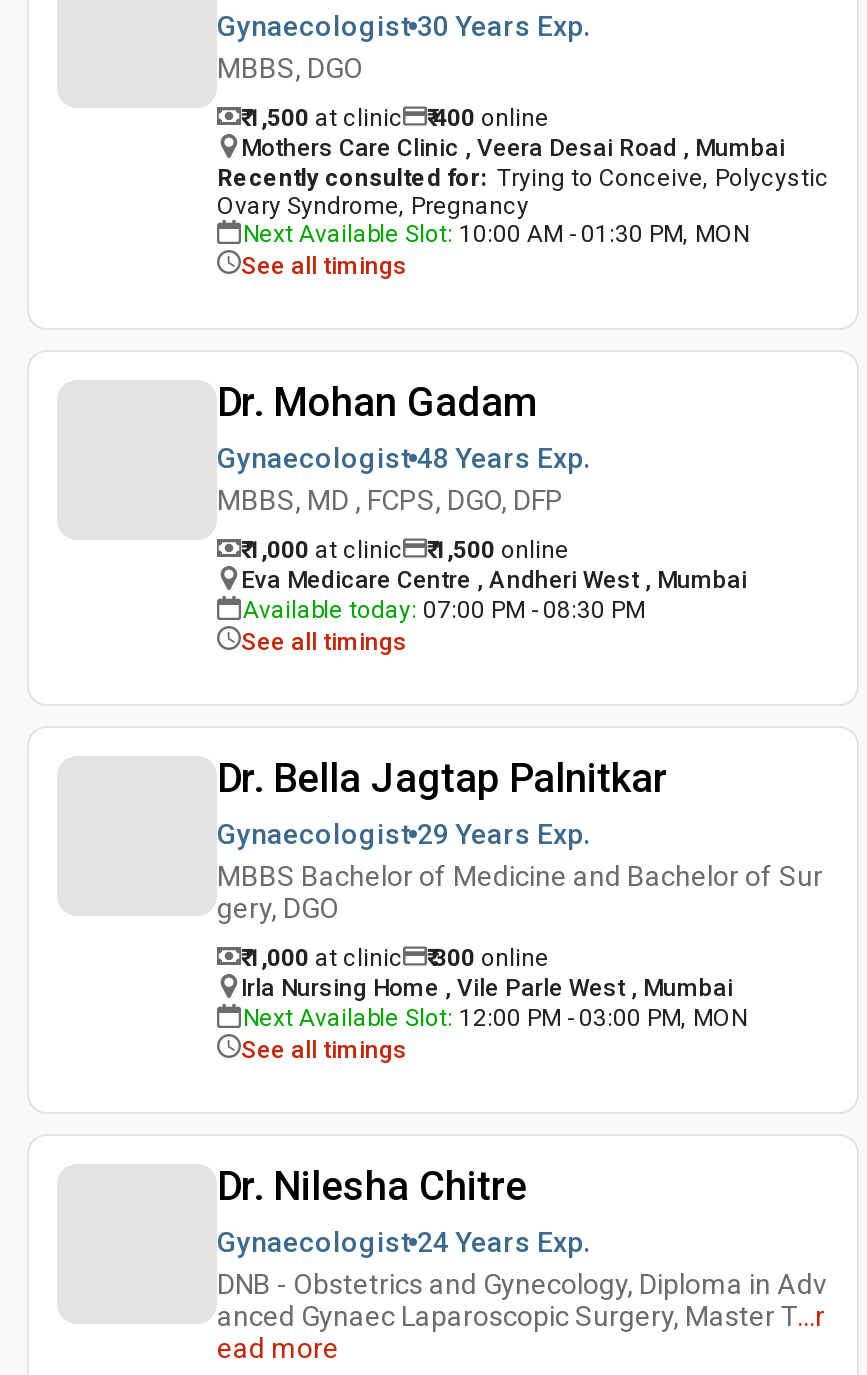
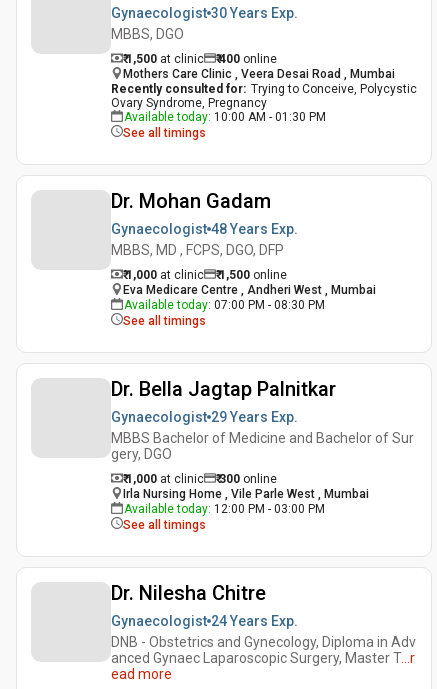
- Next Available Slot: 10:00 AM - 01:30 PM, MON
+ Available today: 10:00 AM - 01:30 PM

- Next Available Slot: 12:00 PM - 03:00 PM, MON
+ Available today: 12:00 PM - 03:00 PM
